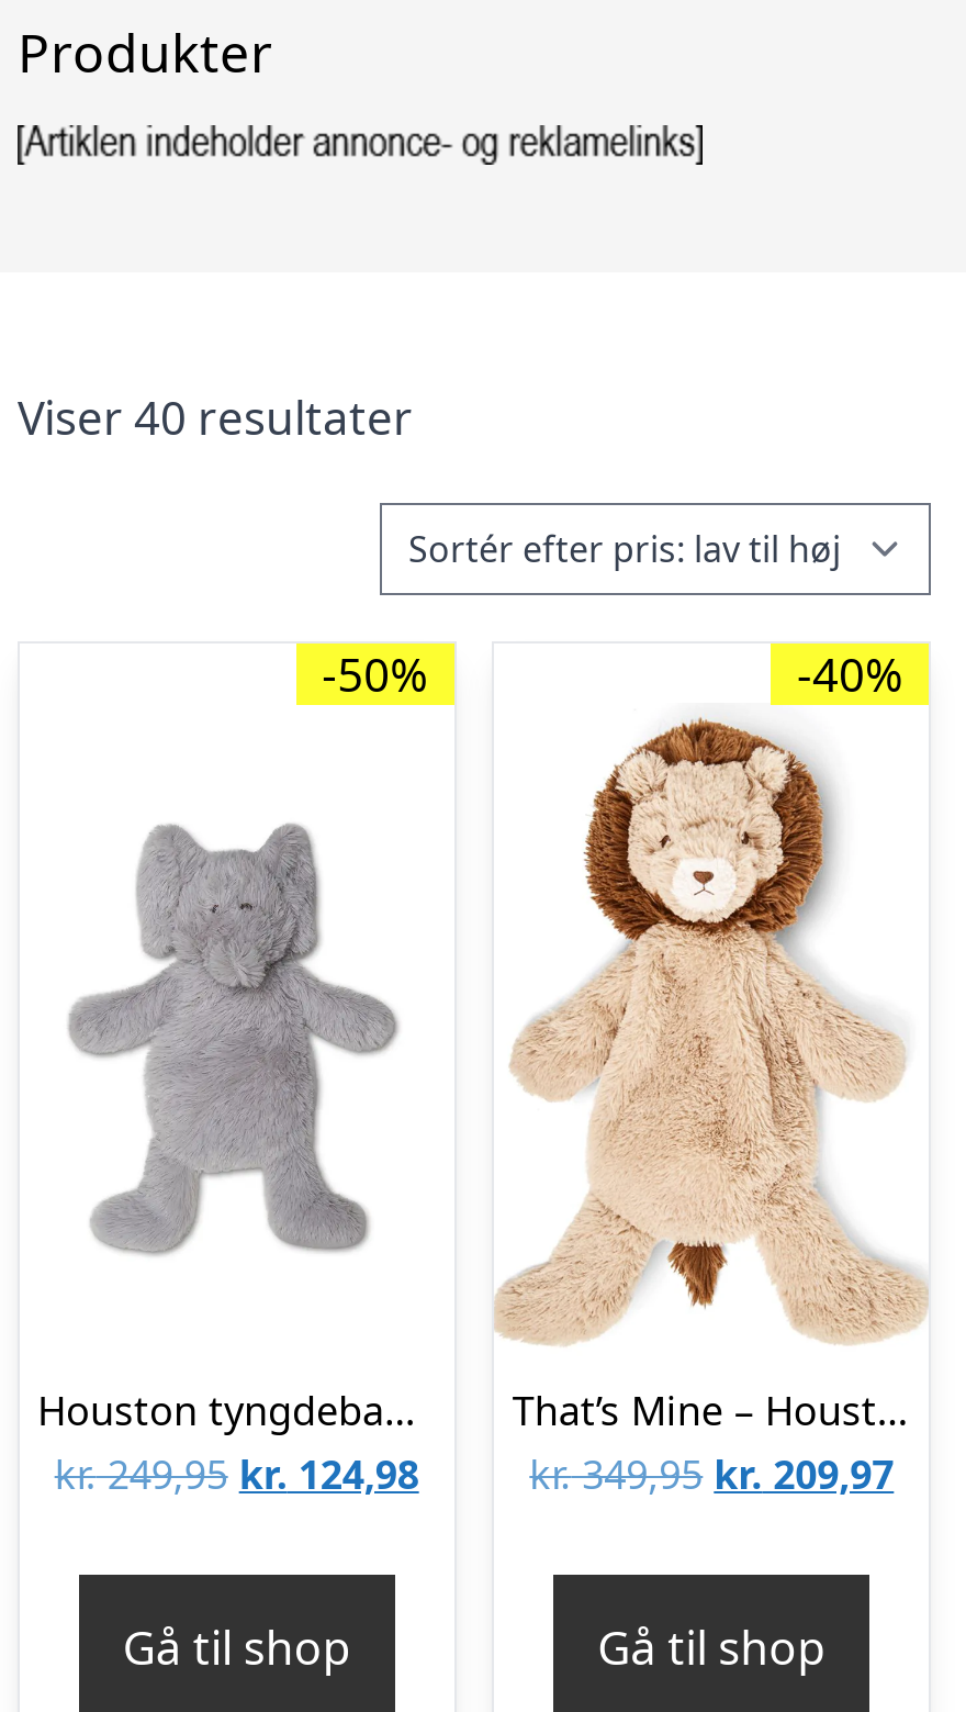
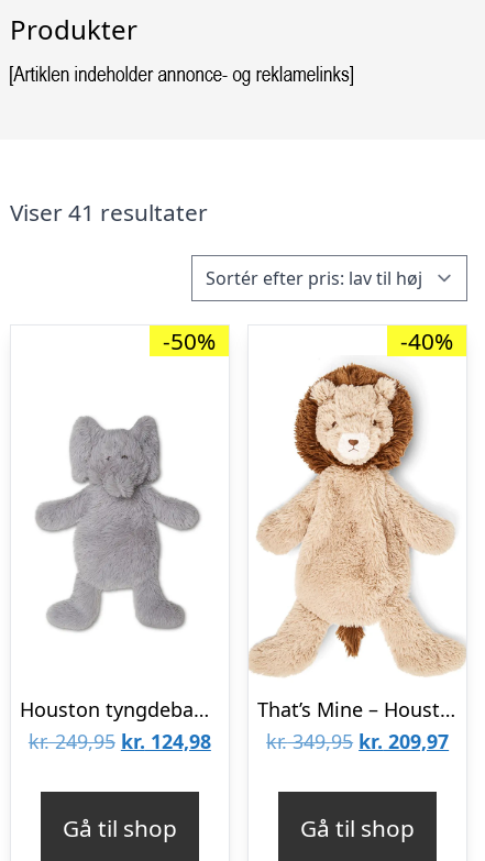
- Viser 40 resultater
+ Viser 41 resultater
